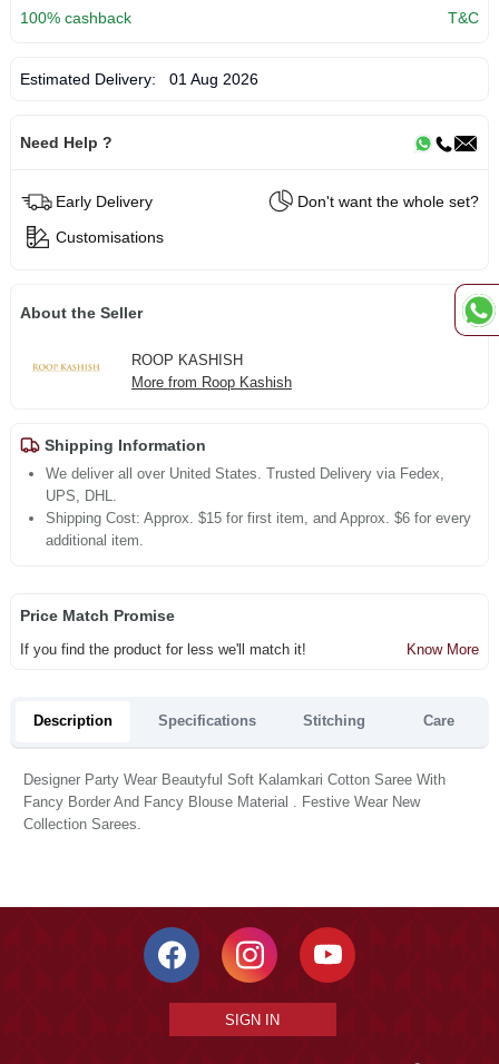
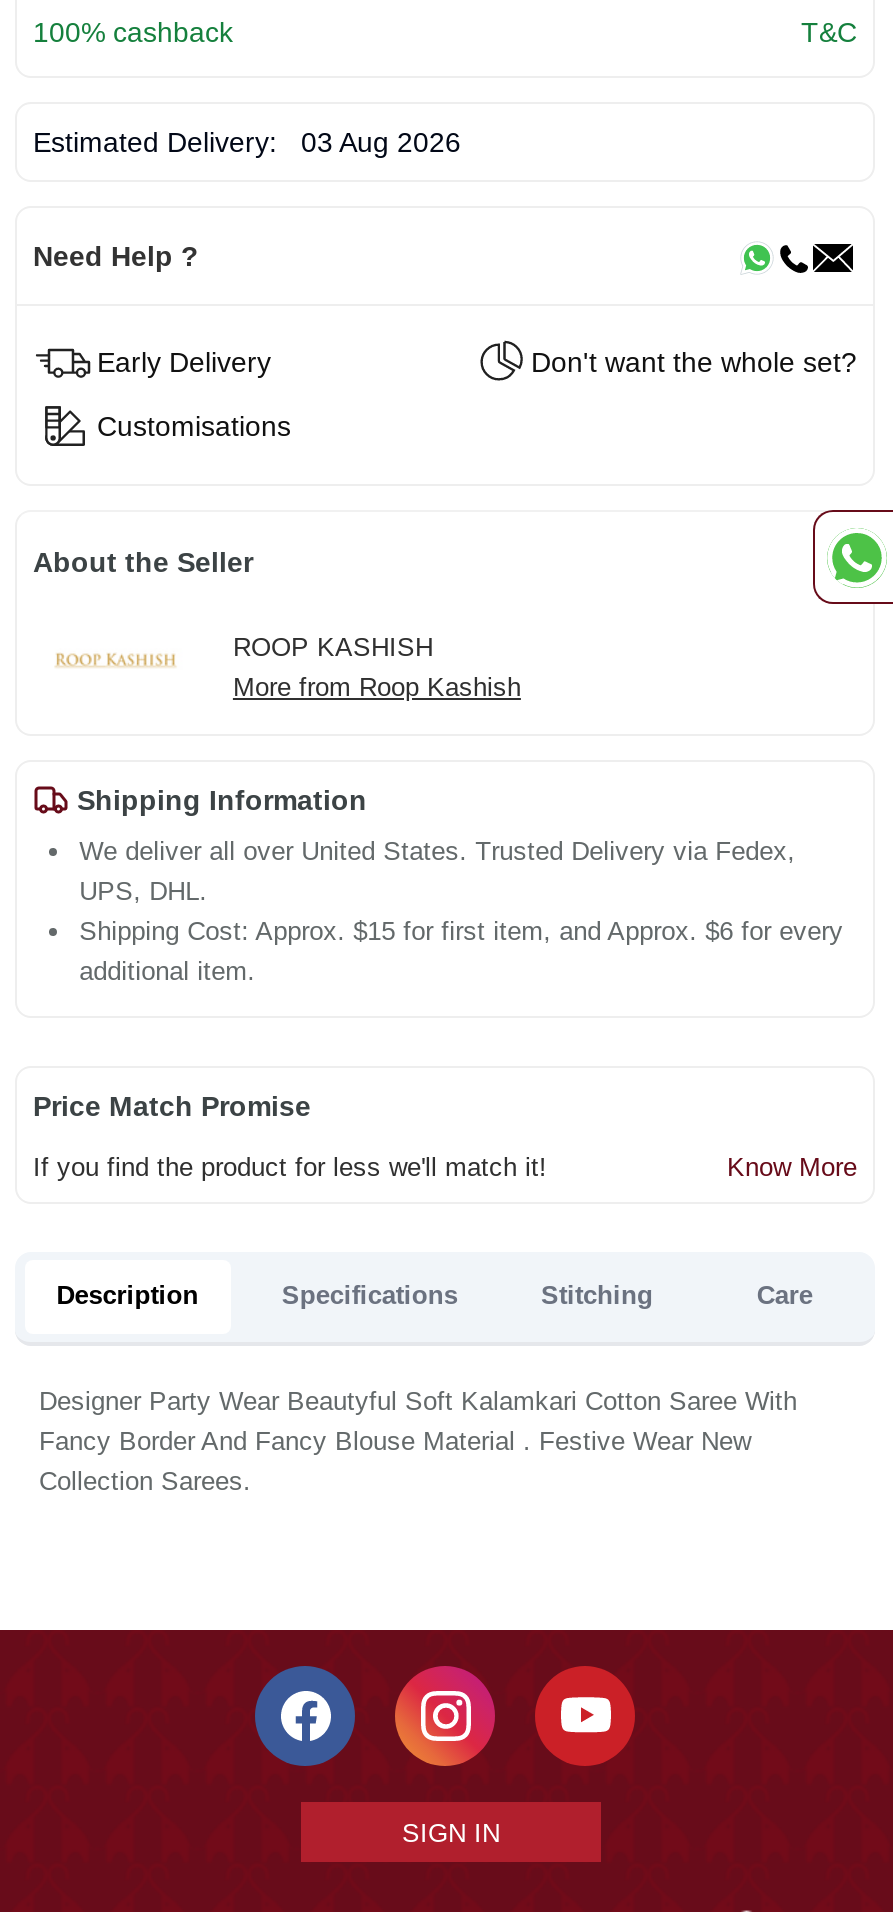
- Estimated Delivery: 01 Aug 2026
+ Estimated Delivery: 03 Aug 2026
